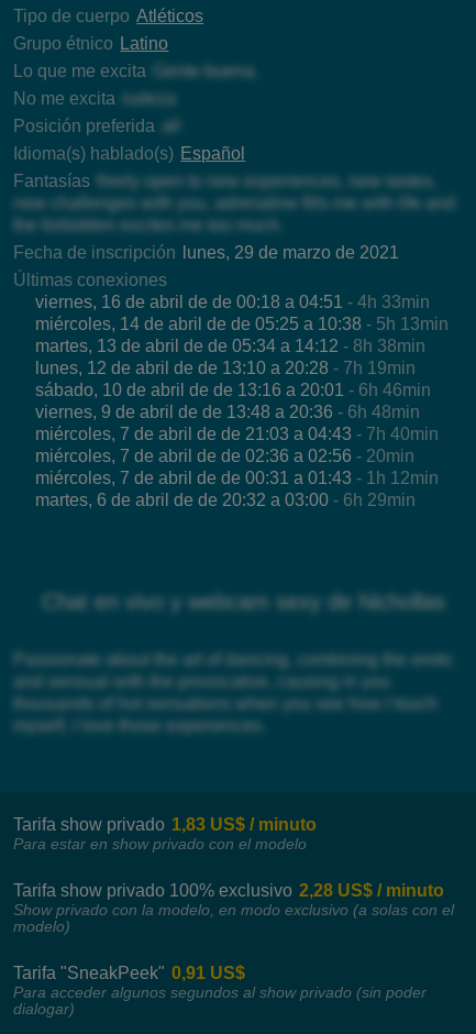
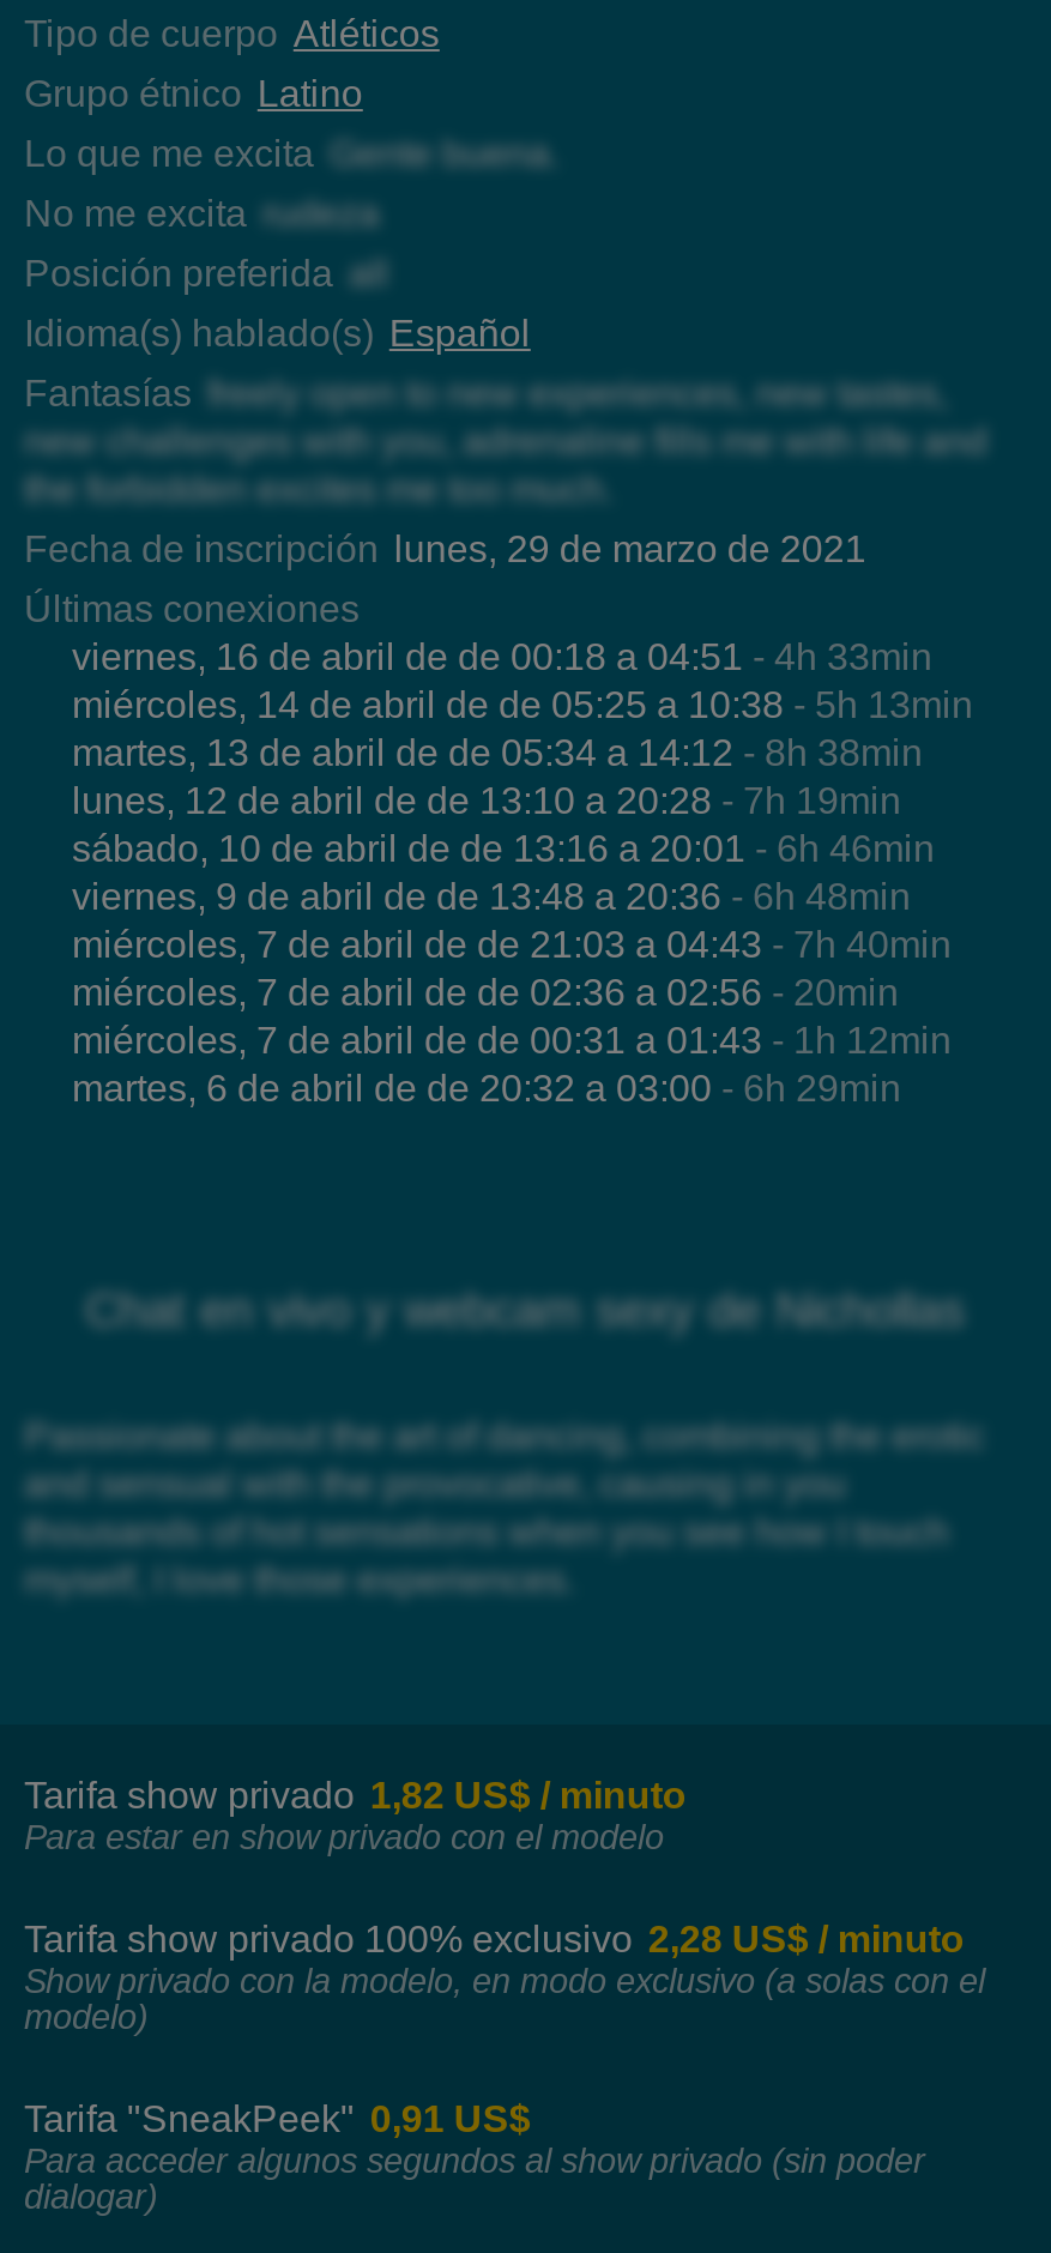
- Tarifa show privado 1,83 US$ / minuto
+ Tarifa show privado 1,82 US$ / minuto
